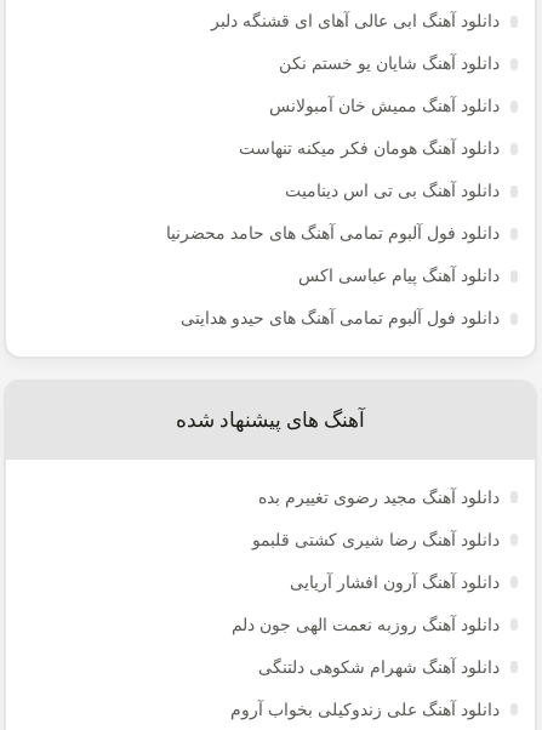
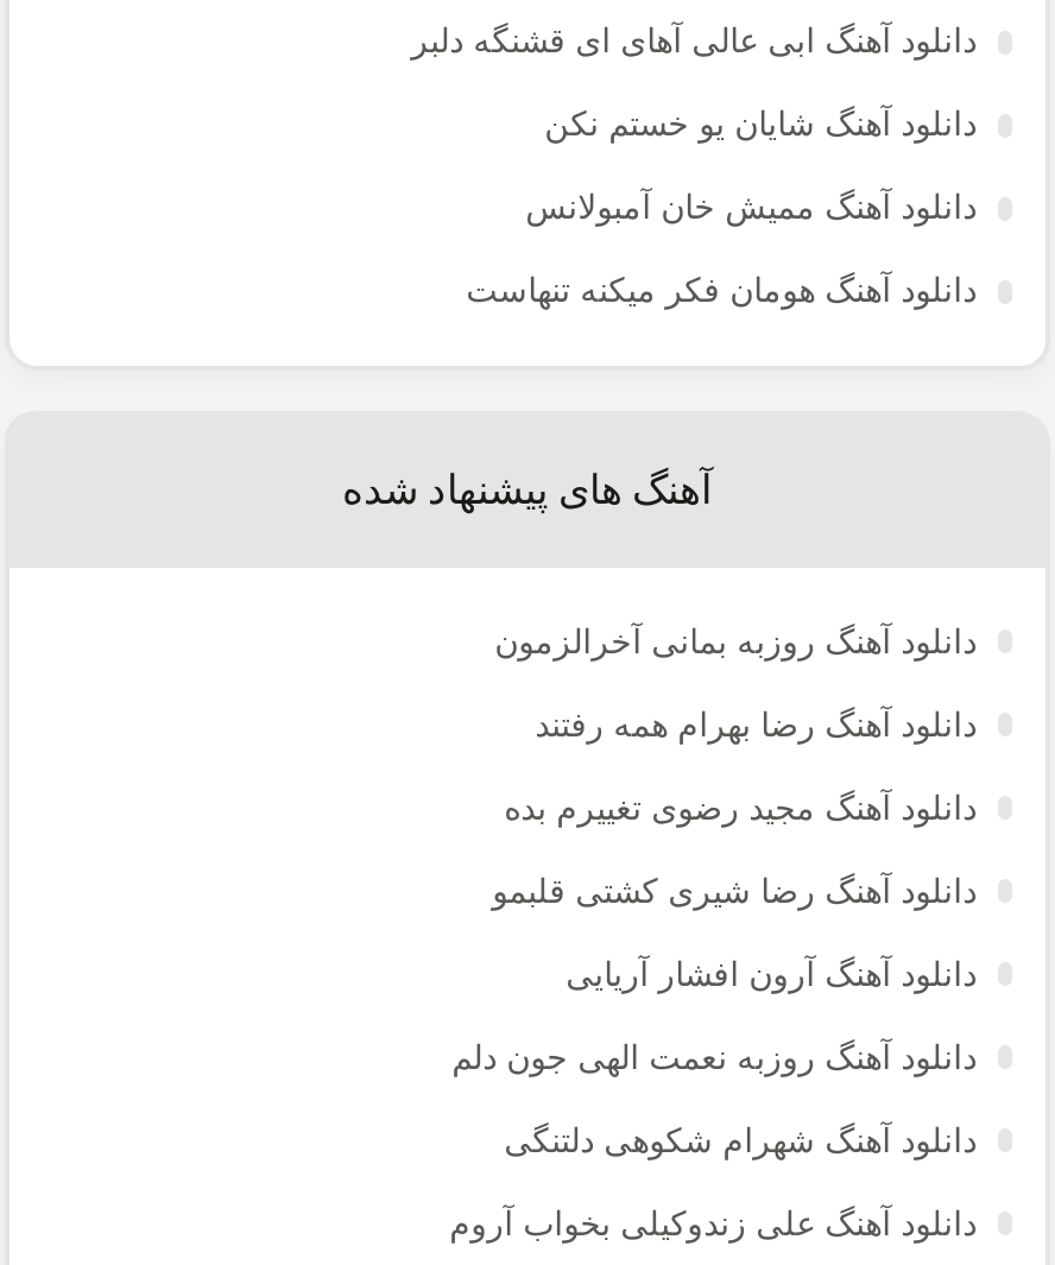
- دانلود آهنگ بی تی اس دینامیت
- دانلود فول آلبوم تمامی آهنگ های حامد محضرنیا
- دانلود آهنگ پیام عباسی اکس
- دانلود فول آلبوم تمامی آهنگ های حیدو هدایتی

moved up: آهنگ های پیشنهاد شده

+ دانلود آهنگ روزبه بمانی آخرالزمون
+ دانلود آهنگ رضا بهرام همه رفتند
